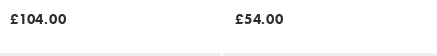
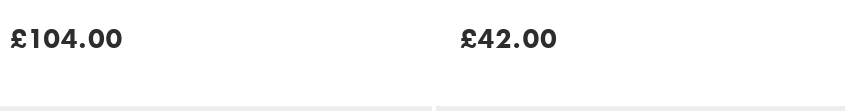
- £54.00
+ £42.00
